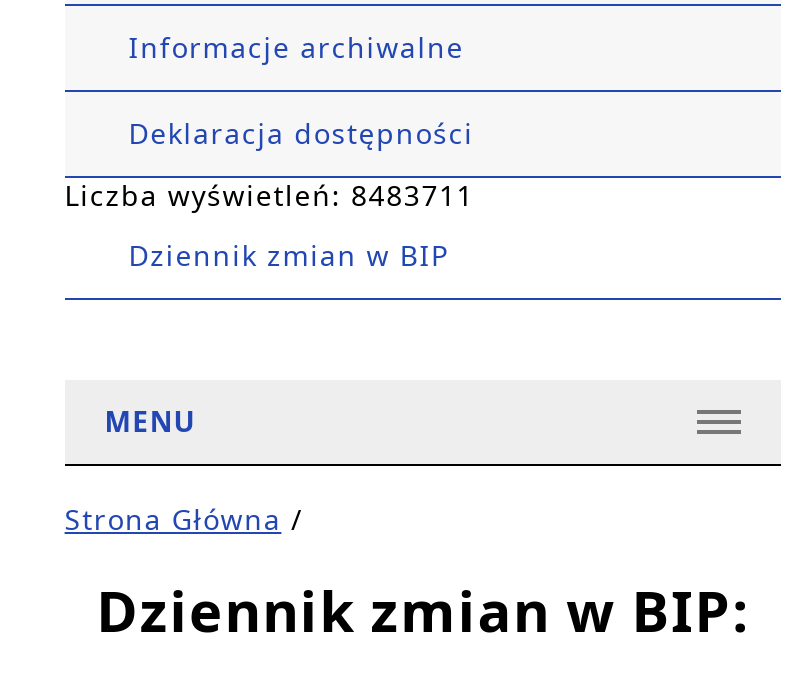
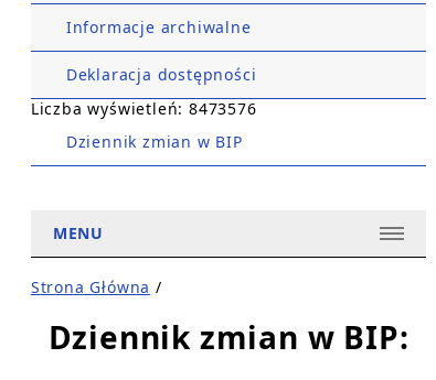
- Liczba wyświetleń: 8483711
+ Liczba wyświetleń: 8473576
